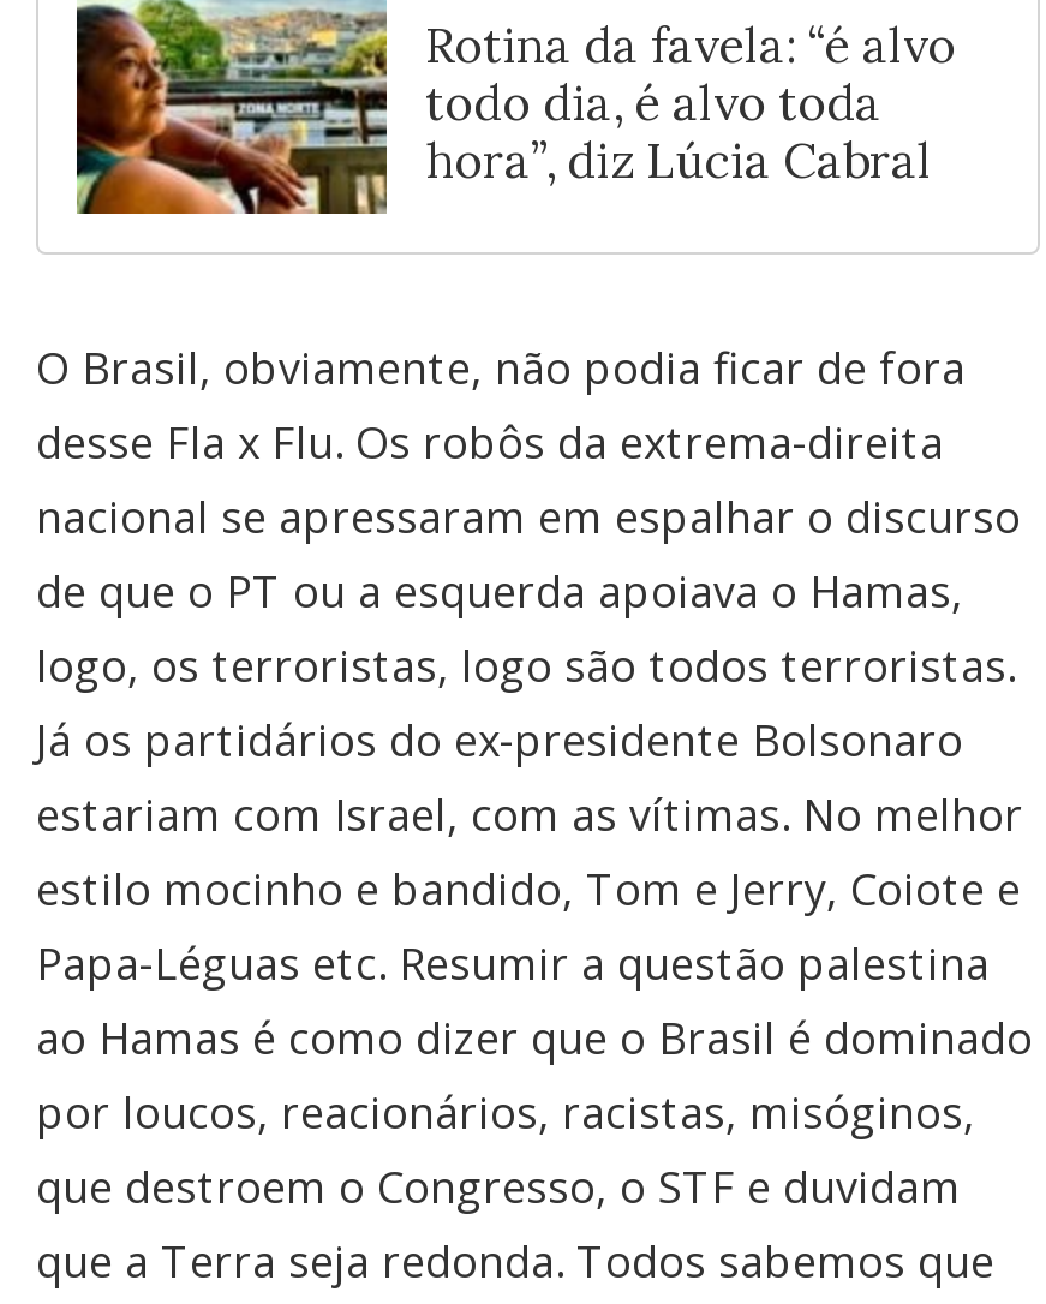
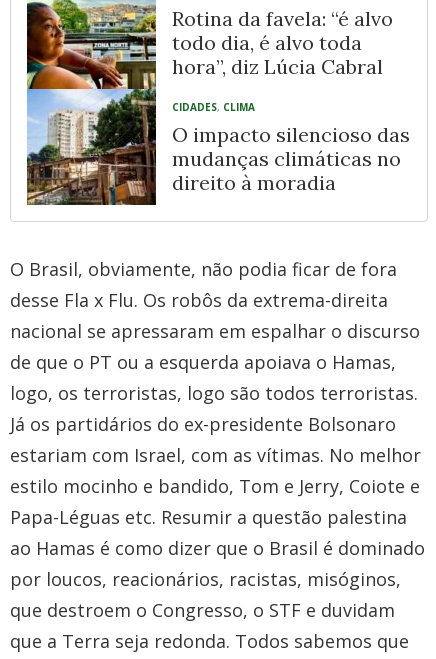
+ [image]
+ CIDADES, CLIMA
+ O impacto silencioso das
+ mudanças climáticas no
+ direito à moradia
